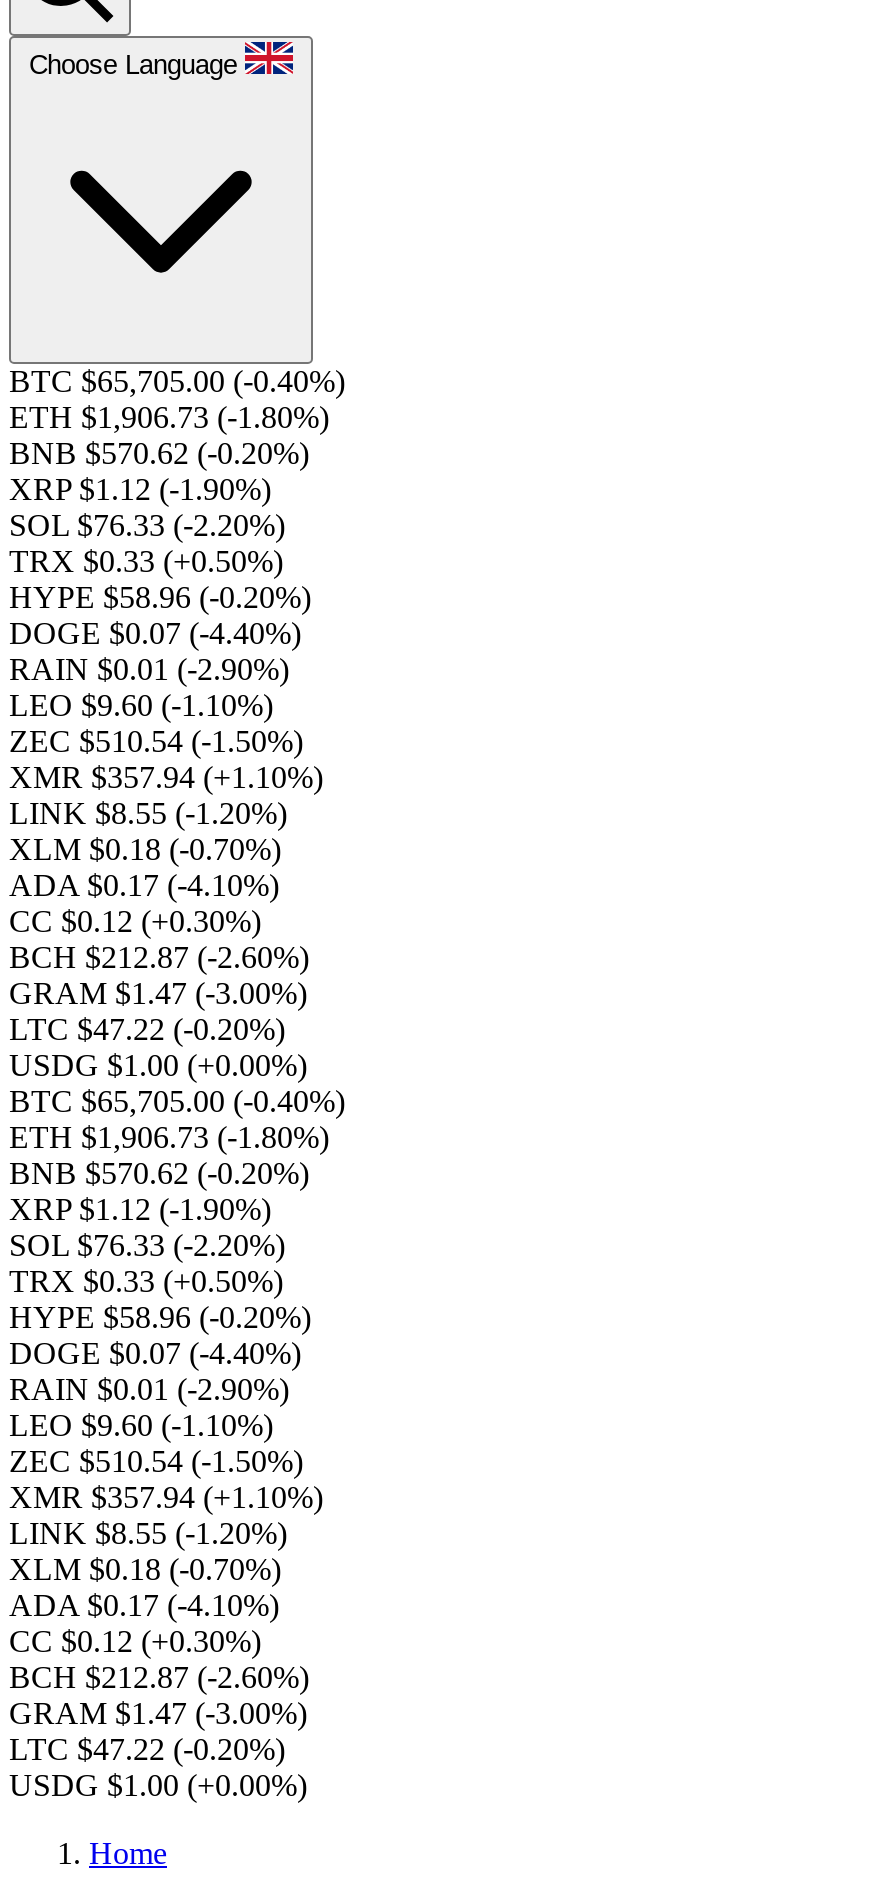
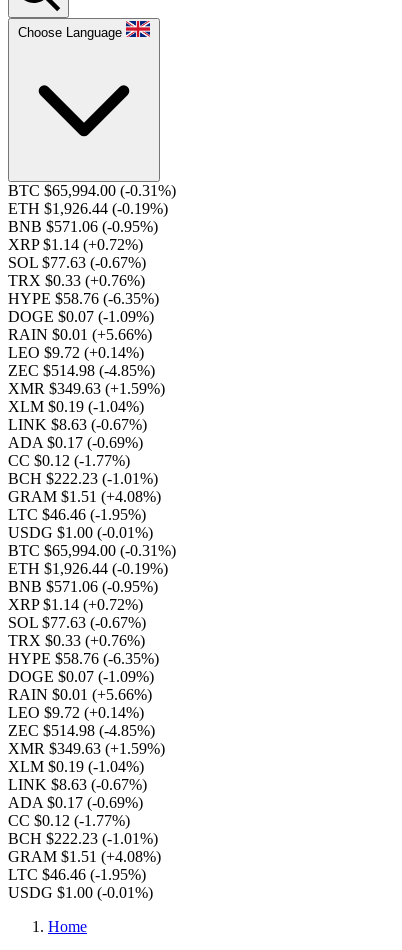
- BTC $65,705.00(-0.40%)
- ETH $1,906.73 (-1.80%)
- BNB $570.62 (-0.20%)
- XRP $1.12 (-1.90%)
- SOL $76.33(-2.20%)
- TRX $0.33 (+0.50%)
- HYPE $58.96 (-0.20%)
- DOGE $0.07 (-4.40%)
- RAIN $0.01 (-2.90%)
- LEO $9.60 (-1.10%)
- ZEC $510.54 (-1.50%)
- XMR $357.94(+1.10%)
- LINK $8.55 (-1.20%)
- XLM $0.18 (-0.70%)
- ADA $0.17 (-4.10%)
- CC $0.12 (+0.30%)
- BCH $212.87 (-2.60%)
- GRAM $1.47 (-3.00%)
- LTC $47.22 (-0.20%)
- USDG $1.00(+0.00%)
- BTC $65,705.00 (-0.40%)
- ETH $1,906.73 (-1.80%)
- BNB $570.62 (-0.20%)
- XRP $1.12 (-1.90%)
- SOL $76.33(-2.20%)
- TRX $0.33 (+0.50%)
- HYPE $58.96 (-0.20%)
- DOGE $0.07 (-4.40%)
- RAIN $0.01 (-2.90%)
- LEO $9.60 (-1.10%)
- ZEC $510.54 (-1.50%)
- XMR $357.94(+1.10%)
- LINK $8.55 (-1.20%)
- XLM $0.18 (-0.70%)
- ADA $0.17 (-4.10%)
- CC $0.12 (+0.30%)
- BCH $212.87 (-2.60%)
- GRAM $1.47 (-3.00%)
- LTC $47.22 (-0.20%)
- USDG $1.00(+0.00%)
+ BTC $65,994.00(-0.31%)
+ ETH $1,926.44 (-0.19%)
+ BNB $571.06 (-0.95%)
+ XRP $1.14 (+0.72%)
+ SOL $77.63(-0.67%)
+ TRX $0.33 (+0.76%)
+ HYPE $58.76 (-6.35%)
+ DOGE $0.07 (-1.09%)
+ RAIN $0.01 (+5.66%)
+ LEO $9.72 (+0.14%)
+ ZEC $514.98 (-4.85%)
+ XMR $349.63(+1.59%)
+ XLM $0.19 (-1.04%)
+ LINK $8.63 (-0.67%)
+ ADA $0.17 (-0.69%)
+ CC $0.12 (-1.77%)
+ BCH $222.23 (-1.01%)
+ GRAM $1.51 (+4.08%)
+ LTC $46.46 (-1.95%)
+ USDG $1.00(-0.01%)
+ BTC $65,994.00 (-0.31%)
+ ETH $1,926.44 (-0.19%)
+ BNB $571.06 (-0.95%)
+ XRP $1.14 (+0.72%)
+ SOL $77.63(-0.67%)
+ TRX $0.33 (+0.76%)
+ HYPE $58.76 (-6.35%)
+ DOGE $0.07 (-1.09%)
+ RAIN $0.01 (+5.66%)
+ LEO $9.72 (+0.14%)
+ ZEC $514.98 (-4.85%)
+ XMR $349.63(+1.59%)
+ XLM $0.19 (-1.04%)
+ LINK $8.63 (-0.67%)
+ ADA $0.17 (-0.69%)
+ CC $0.12 (-1.77%)
+ BCH $222.23 (-1.01%)
+ GRAM $1.51 (+4.08%)
+ LTC $46.46 (-1.95%)
+ USDG $1.00(-0.01%)
